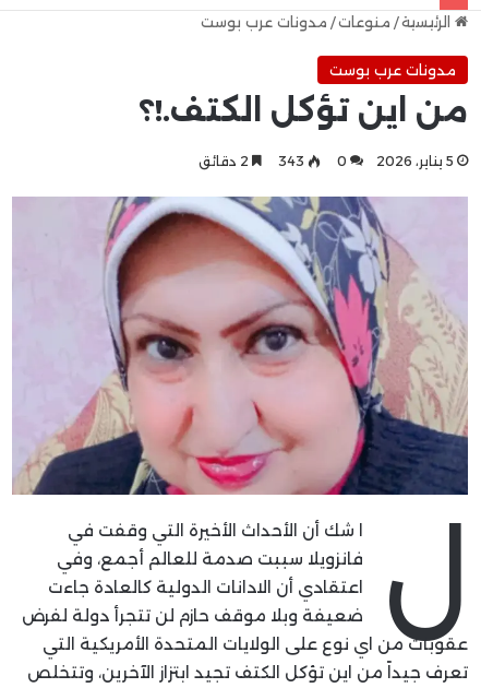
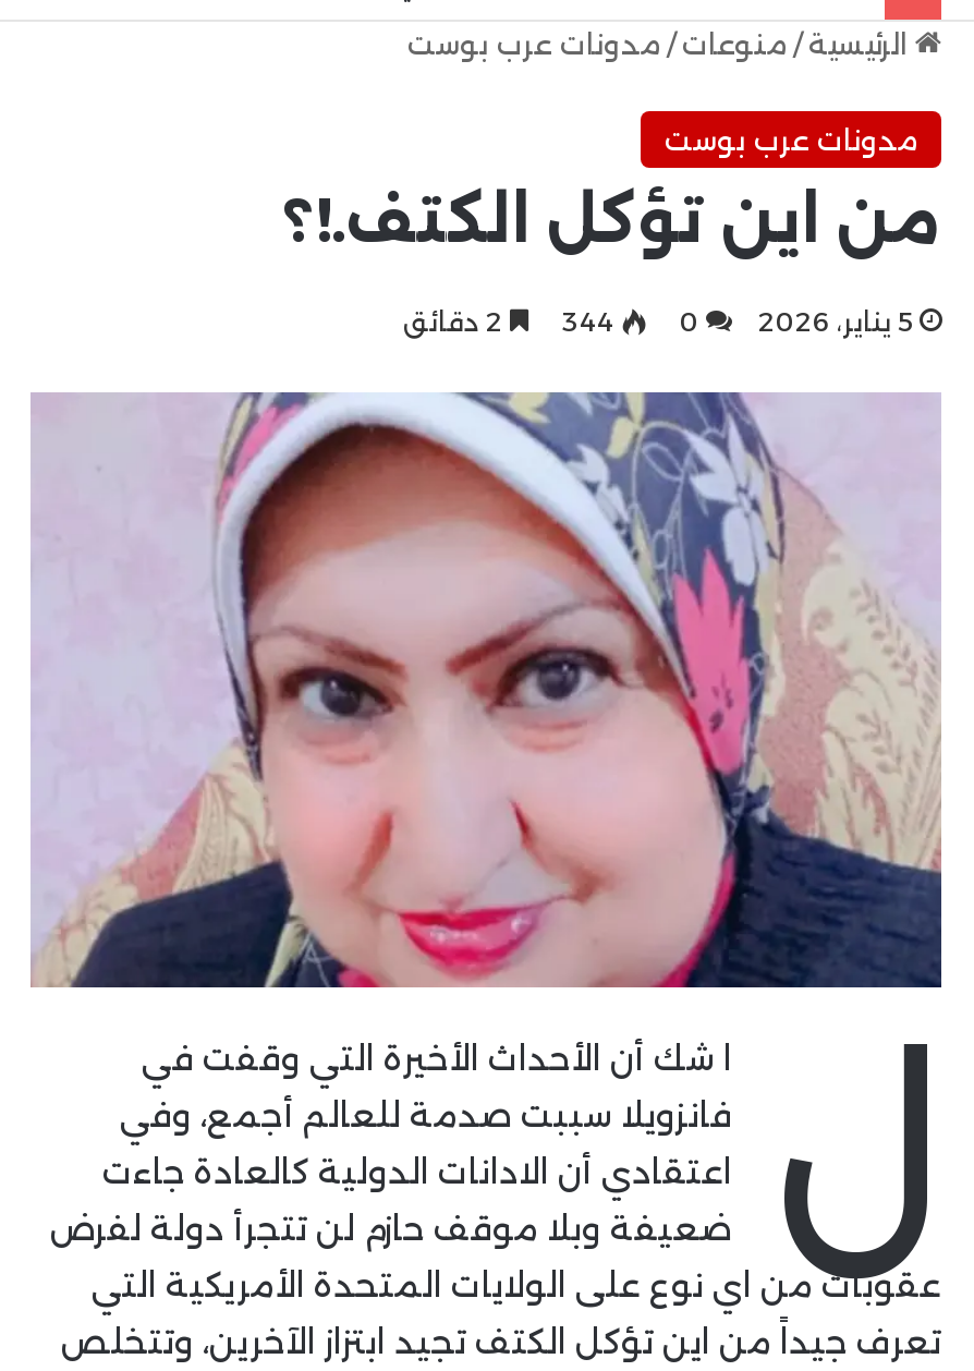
- 343
+ 344
